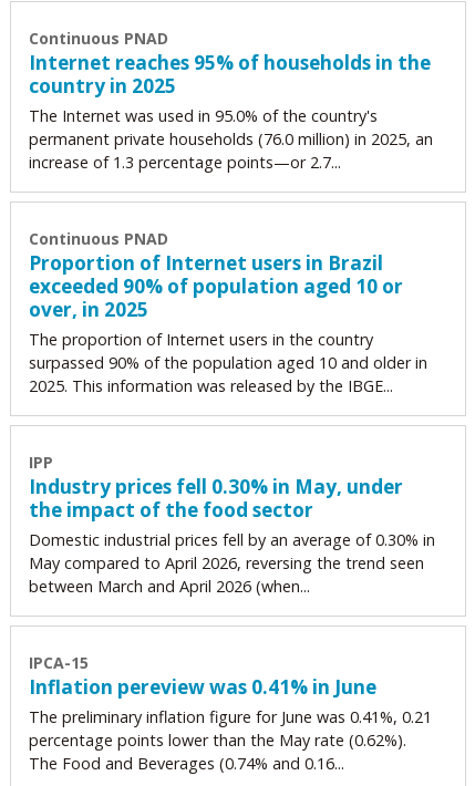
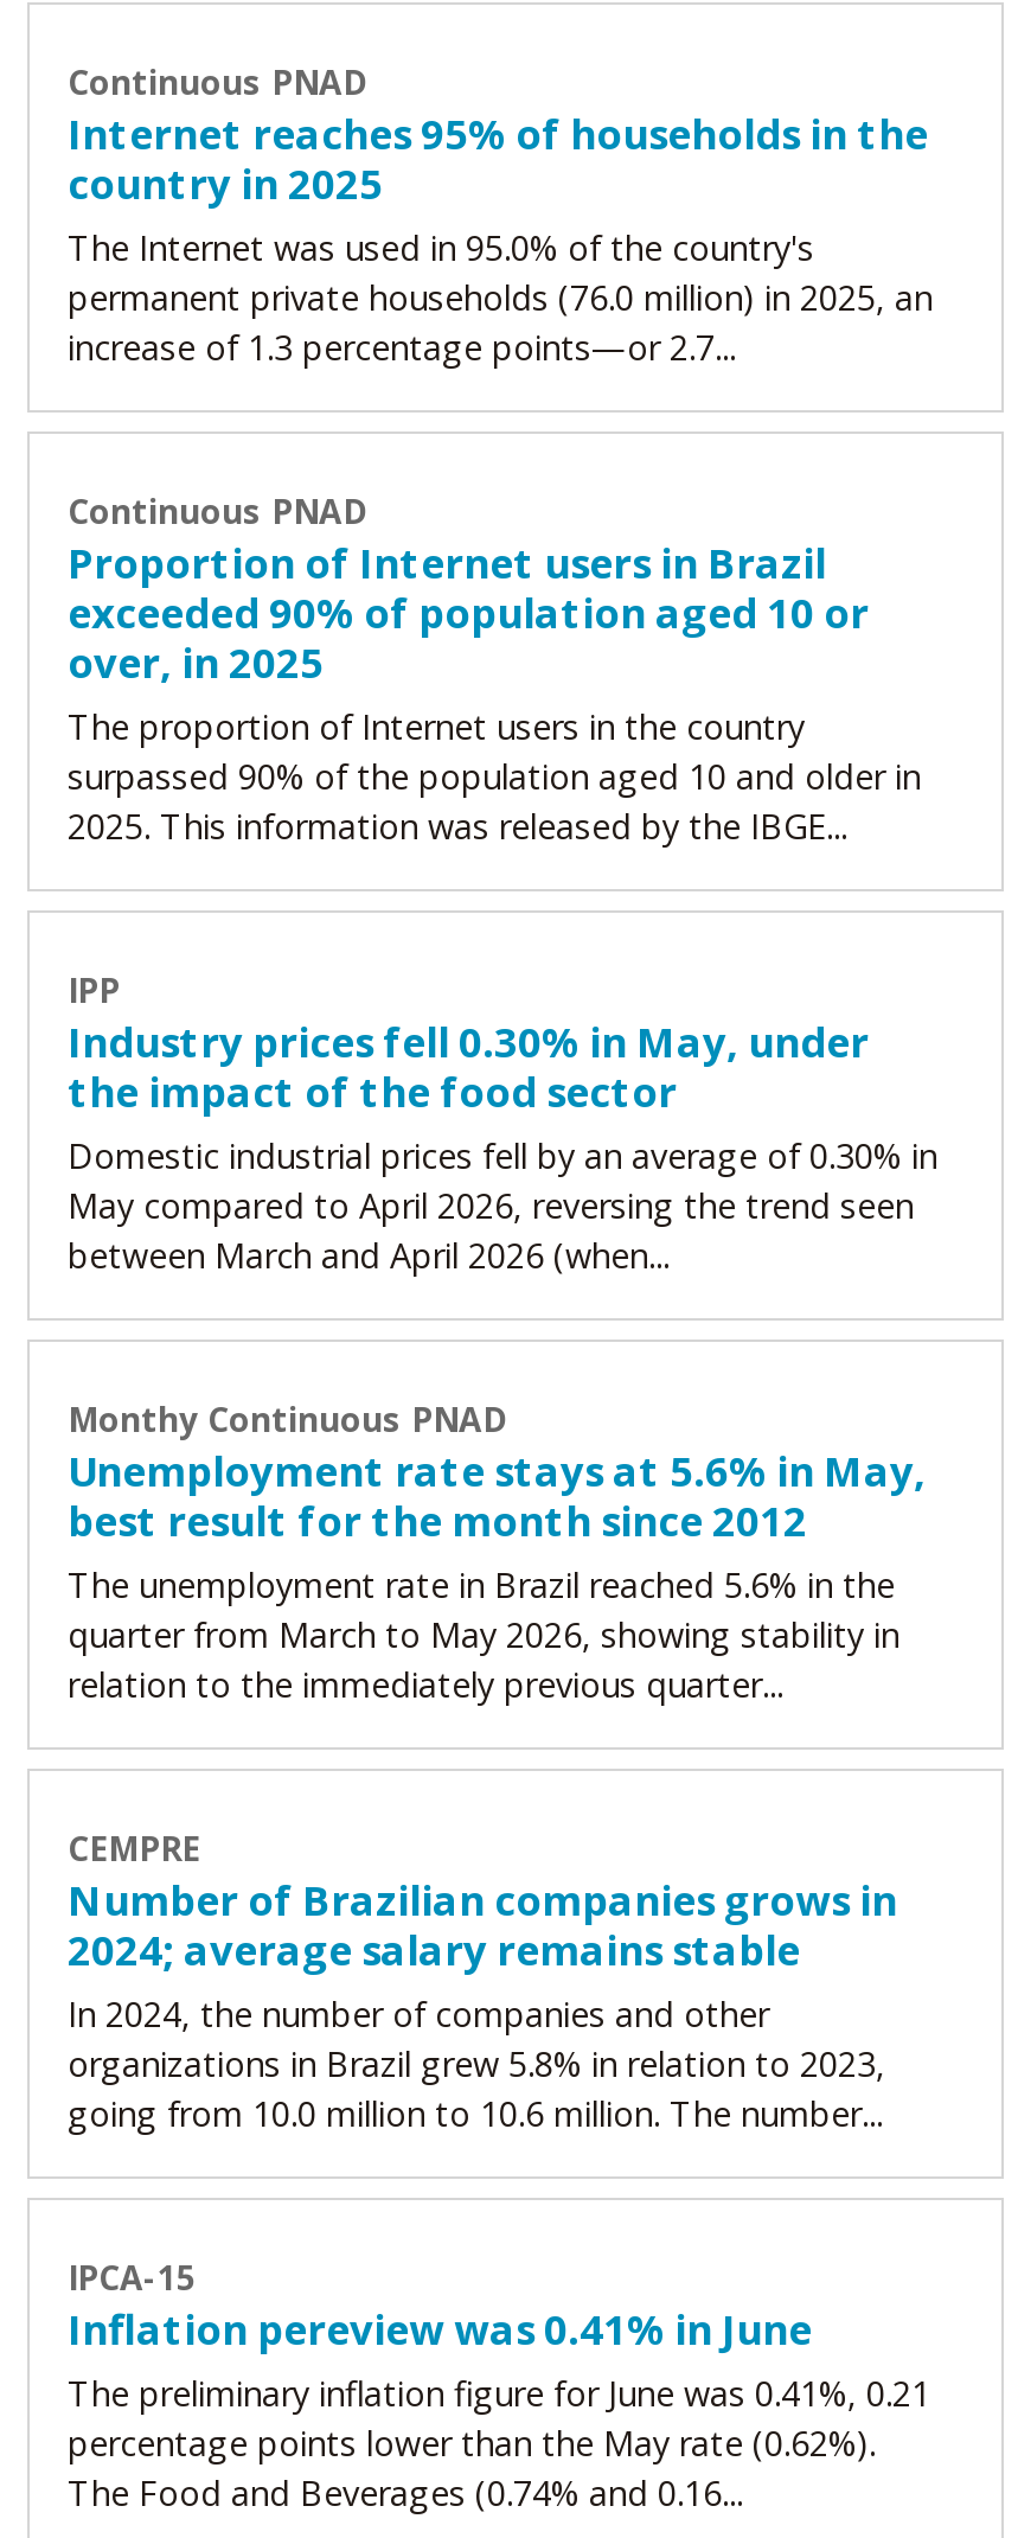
+ Monthy Continuous PNAD
+ Unemployment rate stays at 5.6% in May,
+ best result for the month since 2012
+ The unemployment rate in Brazil reached 5.6% in the
+ quarter from March to May 2026, showing stability in
+ relation to the immediately previous quarter...

+ CEMPRE
+ Number of Brazilian companies grows in
+ 2024; average salary remains stable
+ In 2024, the number of companies and other
+ organizations in Brazil grew 5.8% in relation to 2023,
+ going from 10.0 million to 10.6 million. The number...
